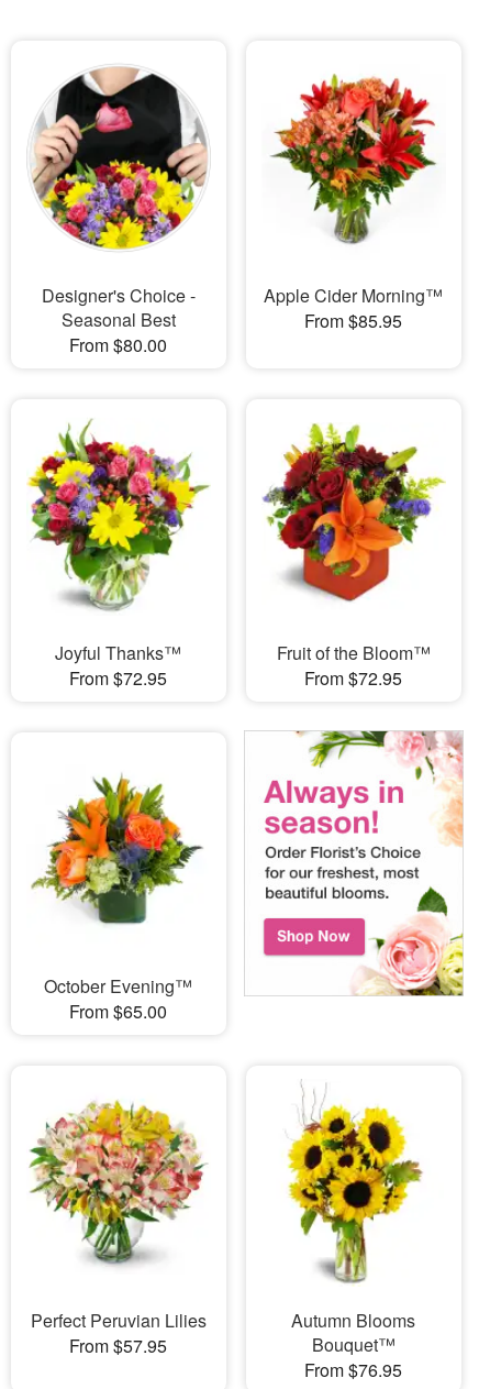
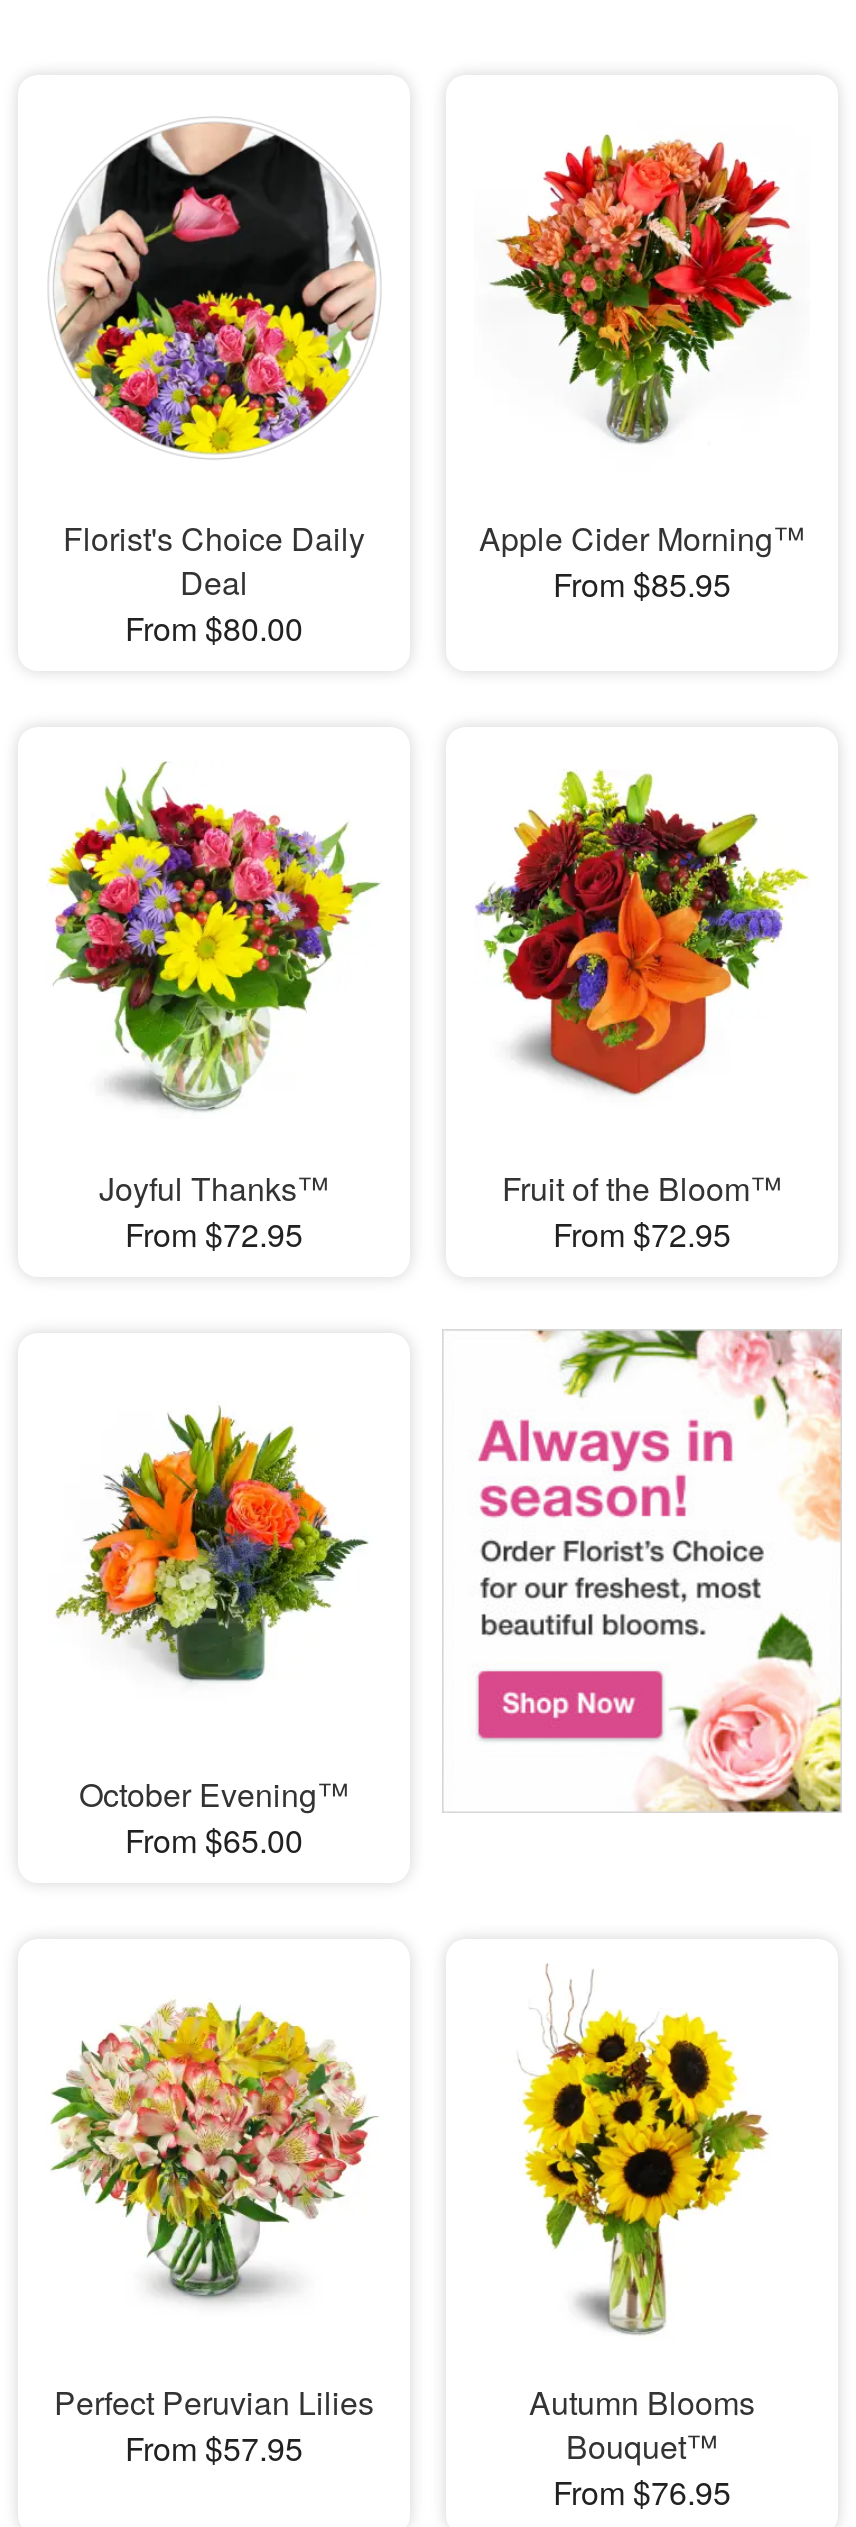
- Designer's Choice -
- Seasonal Best
+ Florist's Choice Daily
+ Deal
